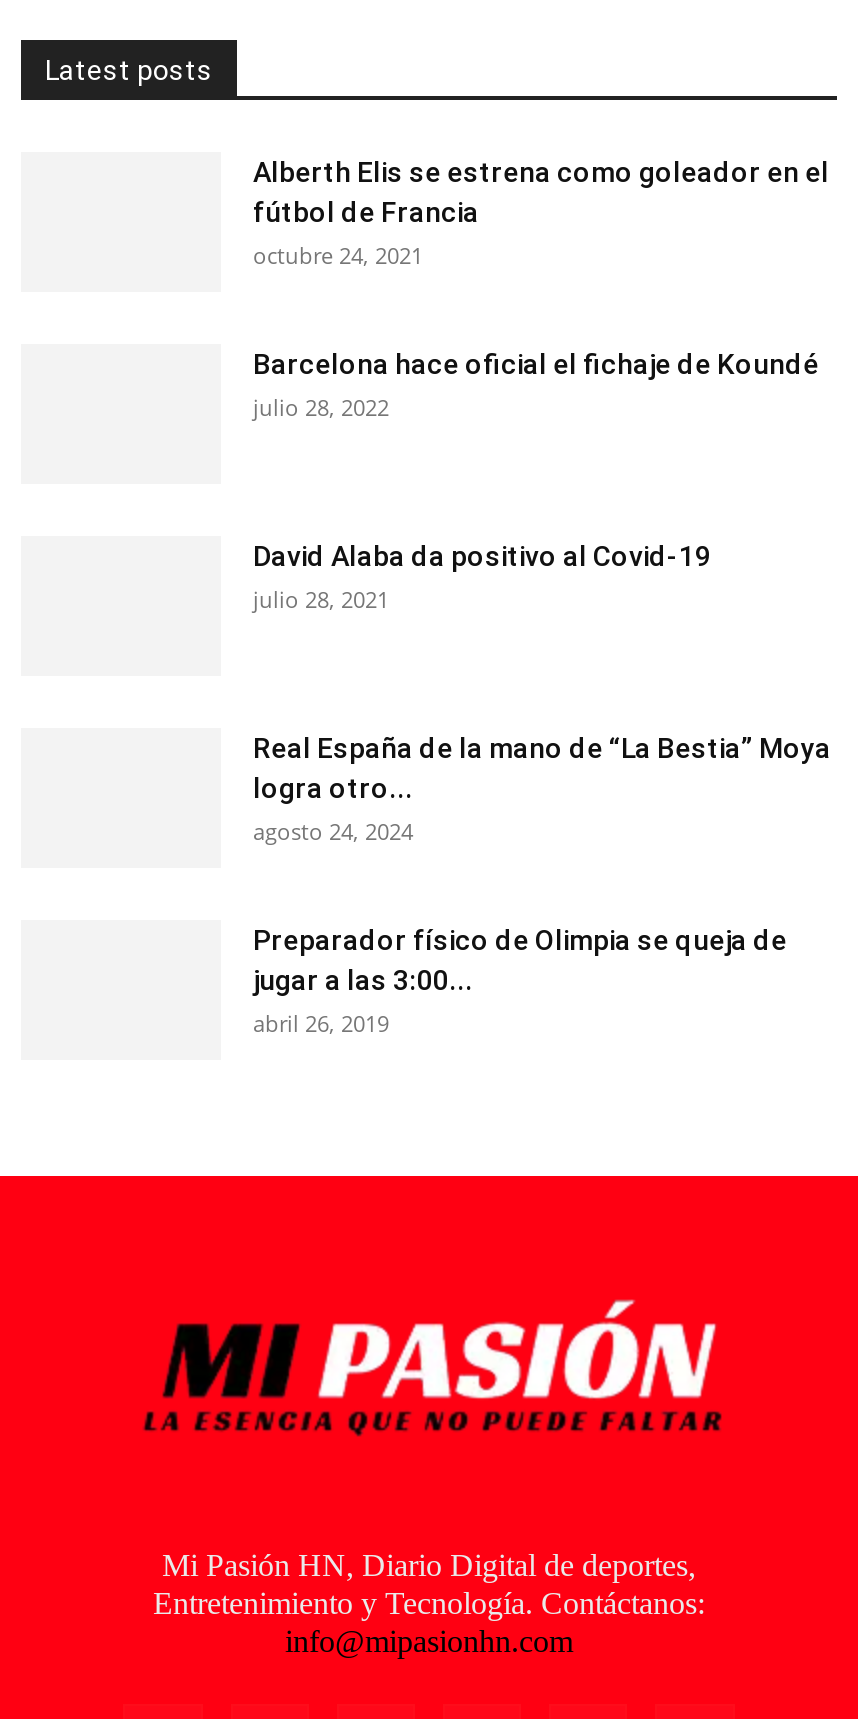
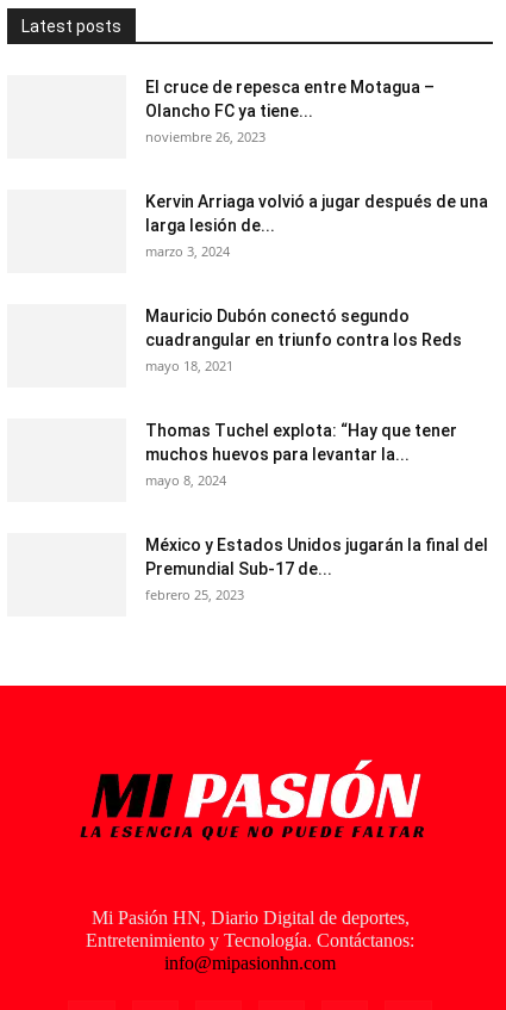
- Alberth Elis se estrena como goleador en el
- fútbol de Francia
- octubre 24, 2021
+ El cruce de repesca entre Motagua –
+ Olancho FC ya tiene...
+ noviembre 26, 2023

- Barcelona hace oficial el fichaje de Koundé
- julio 28, 2022
+ Kervin Arriaga volvió a jugar después de una
+ larga lesión de...
+ marzo 3, 2024

- David Alaba da positivo al Covid-19
- julio 28, 2021
+ Mauricio Dubón conectó segundo
+ cuadrangular en triunfo contra los Reds
+ mayo 18, 2021

- Real España de la mano de “La Bestia” Moya
- logra otro...
- agosto 24, 2024
+ Thomas Tuchel explota: “Hay que tener
+ muchos huevos para levantar la...
+ mayo 8, 2024

- Preparador físico de Olimpia se queja de
- jugar a las 3:00...
- abril 26, 2019
+ México y Estados Unidos jugarán la final del
+ Premundial Sub-17 de...
+ febrero 25, 2023
